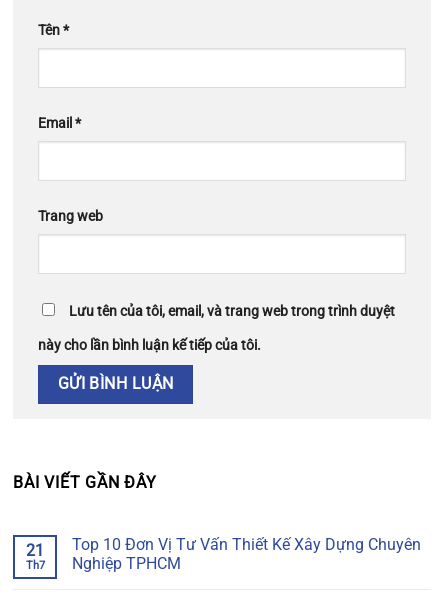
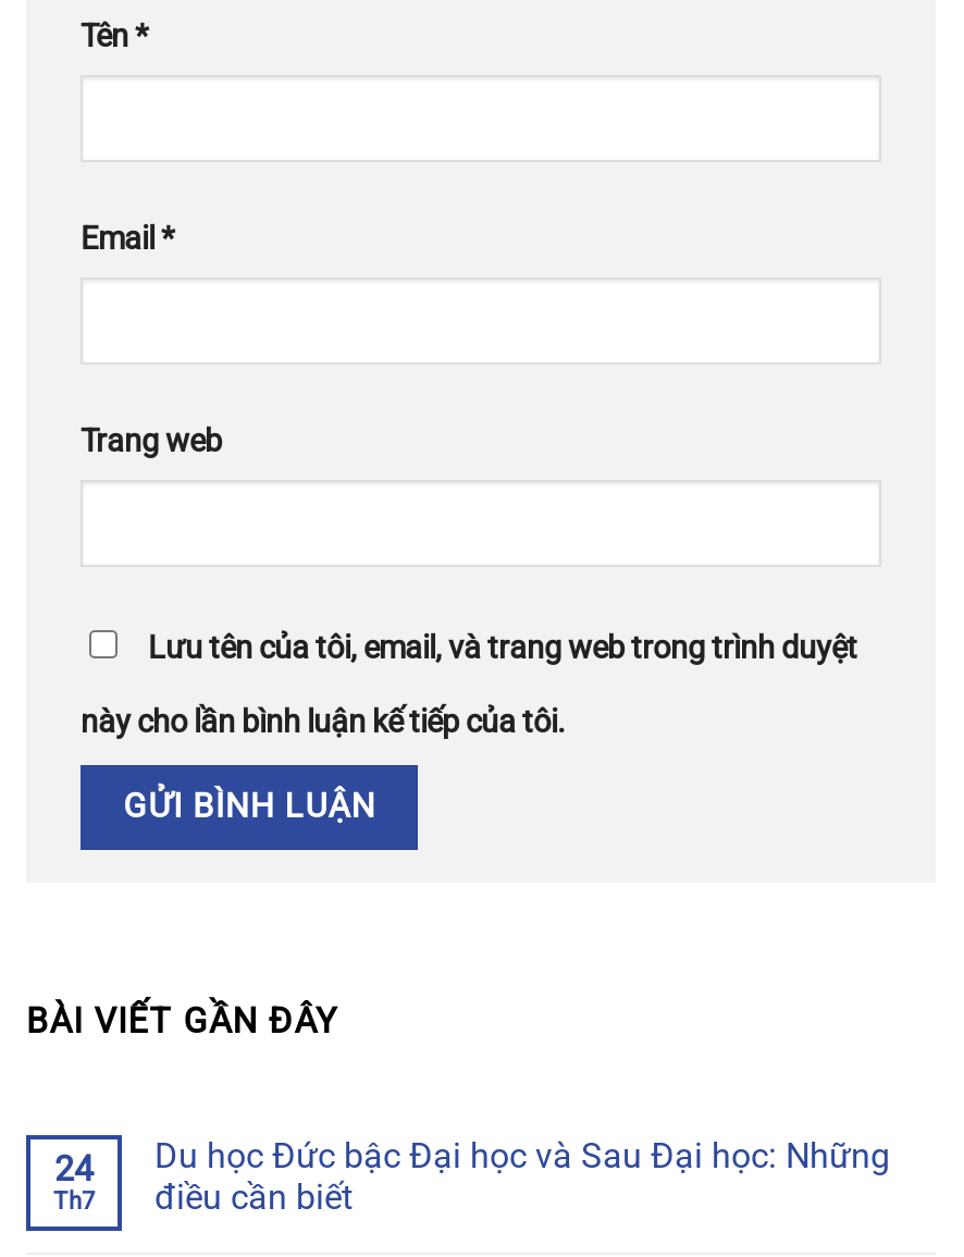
- Top 10 Đơn Vị Tư Vấn Thiết Kế Xây Dựng Chuyên
- Nghiệp TPHCM
+ Du học Đức bậc Đại học và Sau Đại học: Những
+ điều cần biết

- 21
+ 24
